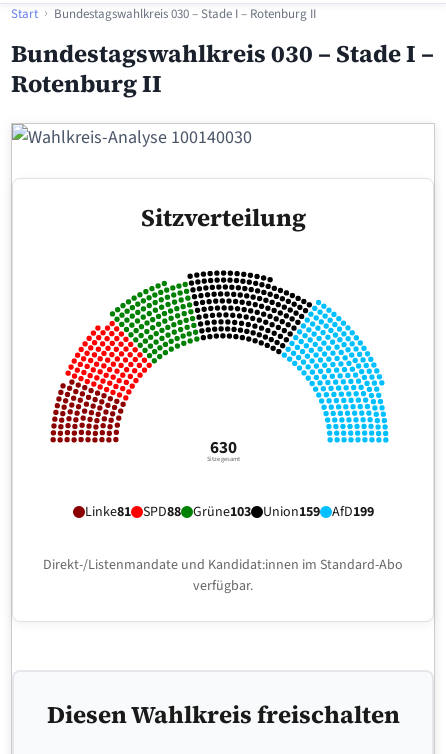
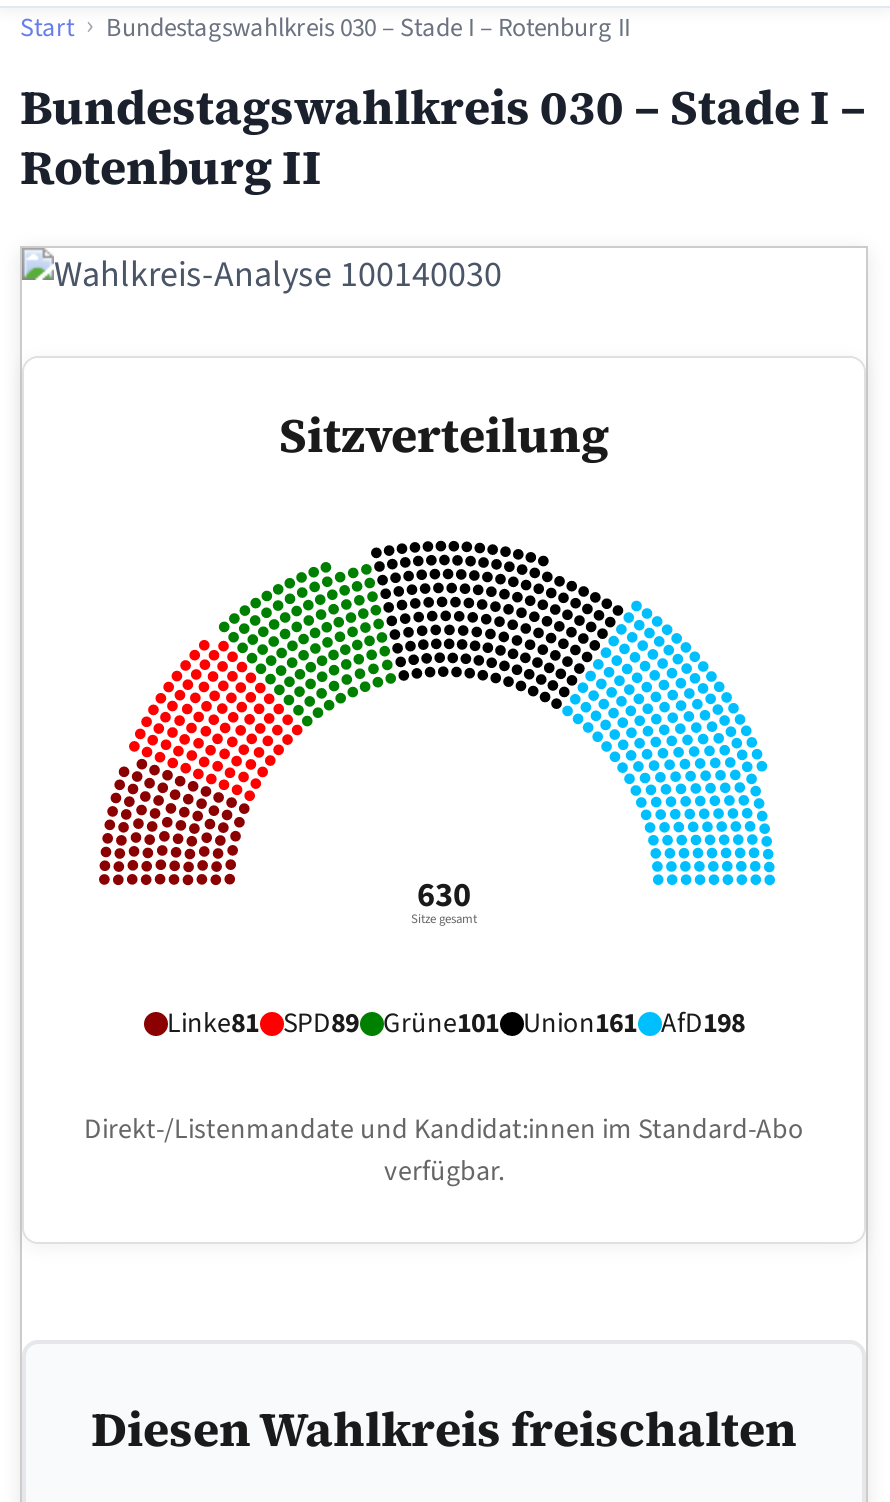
- Linke81 SPD88 Grüne103 Union159 AfD199
+ Linke81 SPD89 Grüne101 Union161 AfD198
